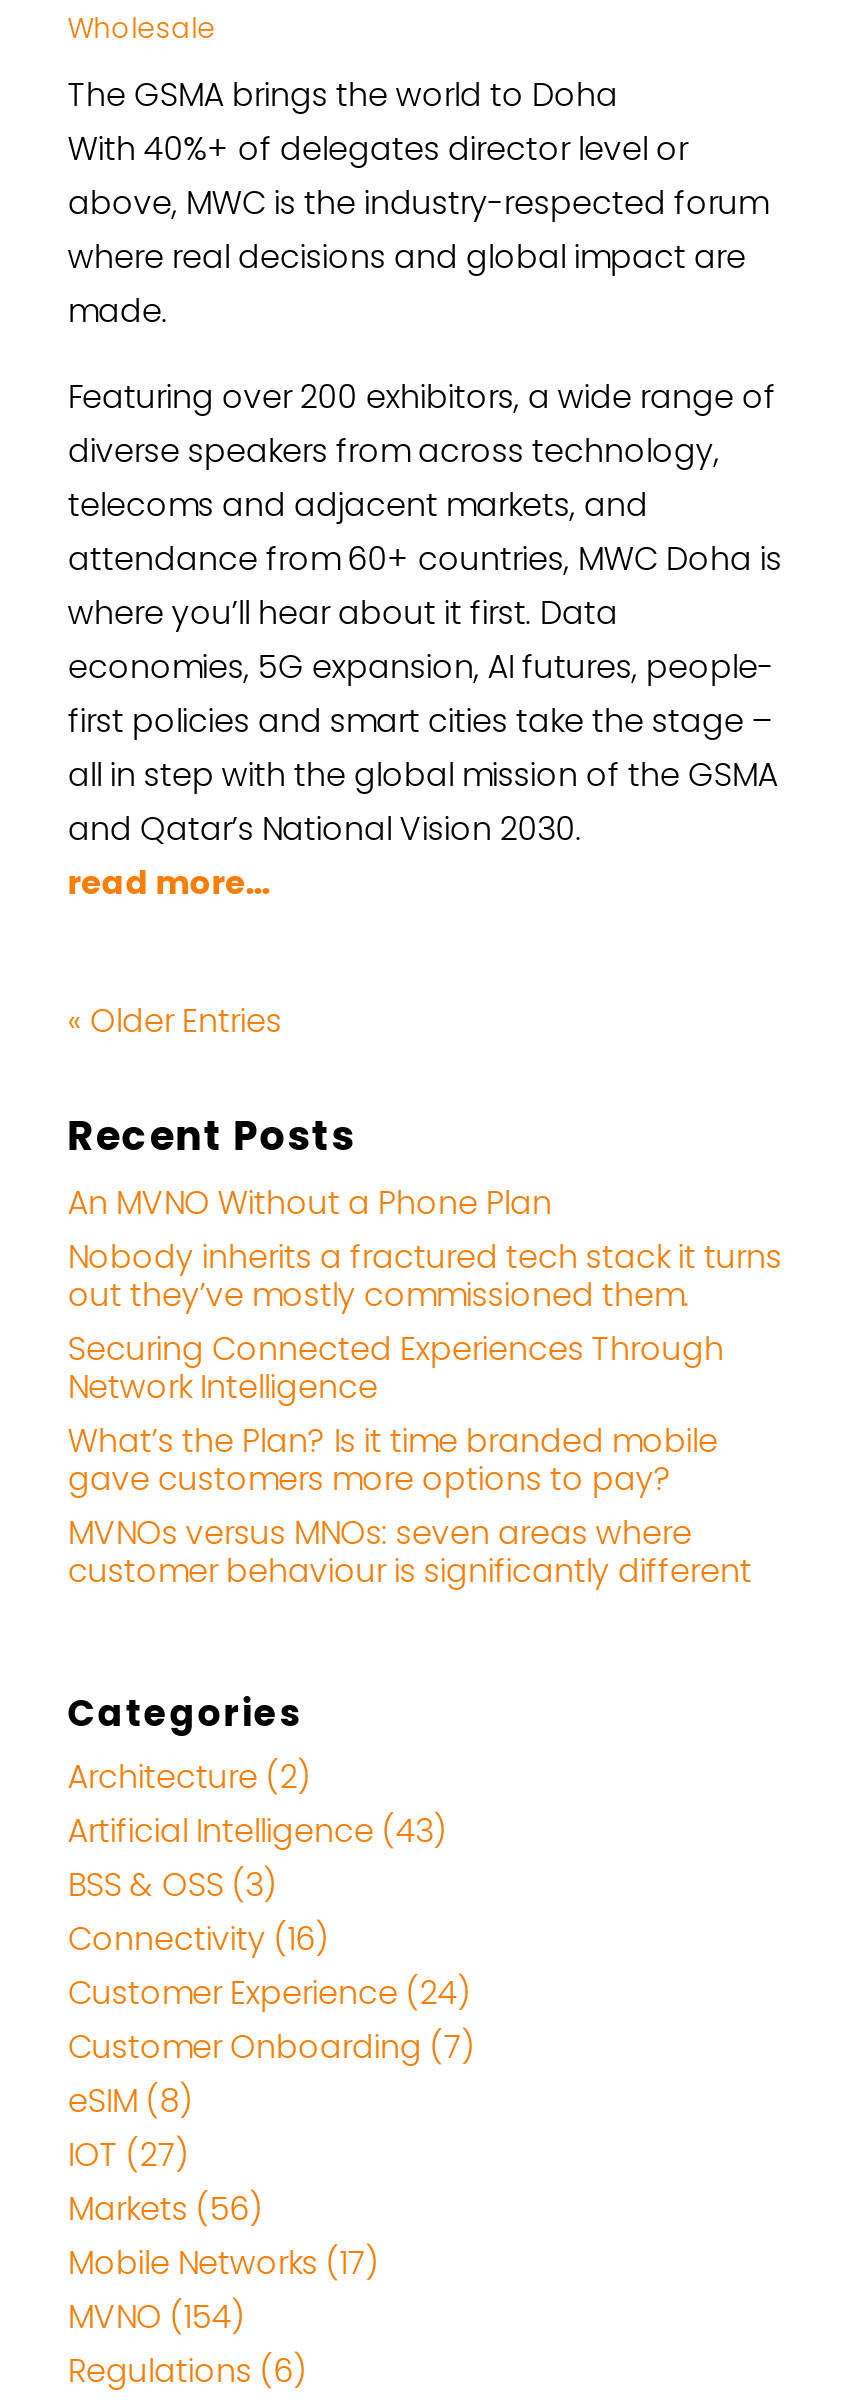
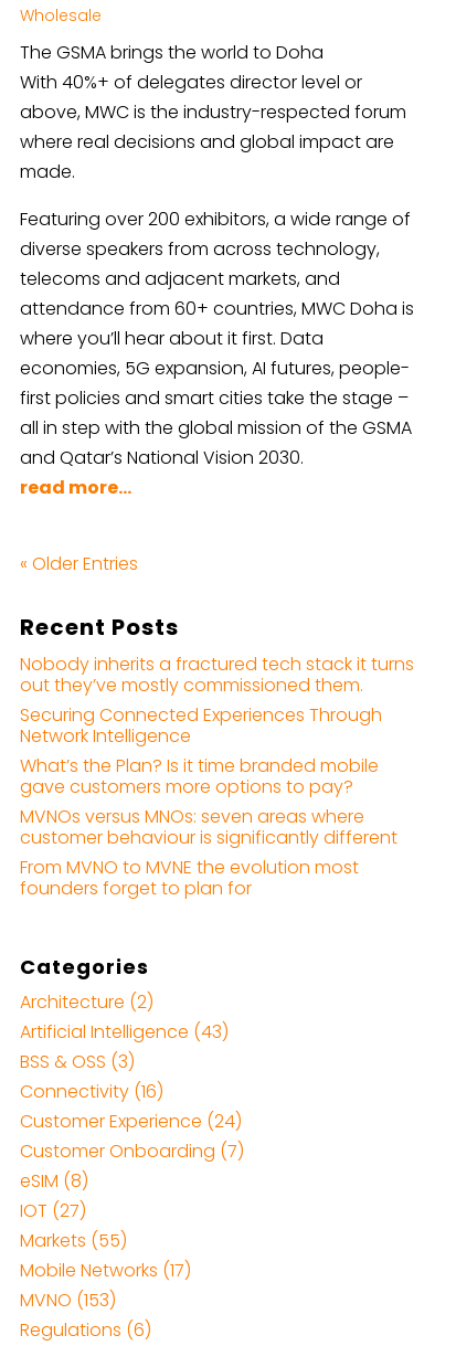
- An MVNO Without a Phone Plan

moved up: Nobody inherits a fractured tech stack it turns | out they’ve mostly commissioned them. | Securing Connected Experiences Through | Network Intelligence | What’s the Plan? Is it time branded mobile | gave customers more options to pay? | MVNOs versus MNOs: seven areas where | customer behaviour is significantly different

+ From MVNO to MVNE the evolution most
+ founders forget to plan for

- Markets (56)
+ Markets (55)

- MVNO (154)
+ MVNO (153)
